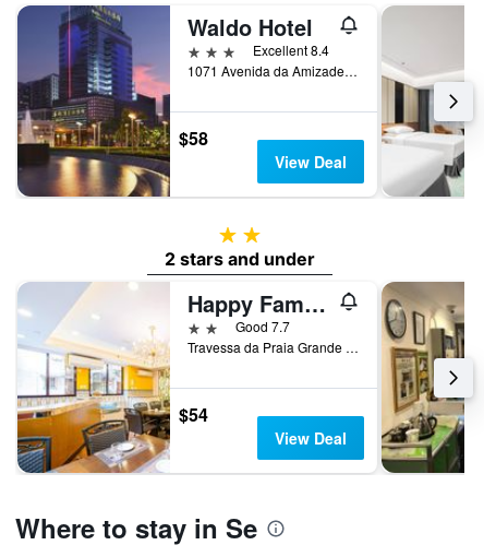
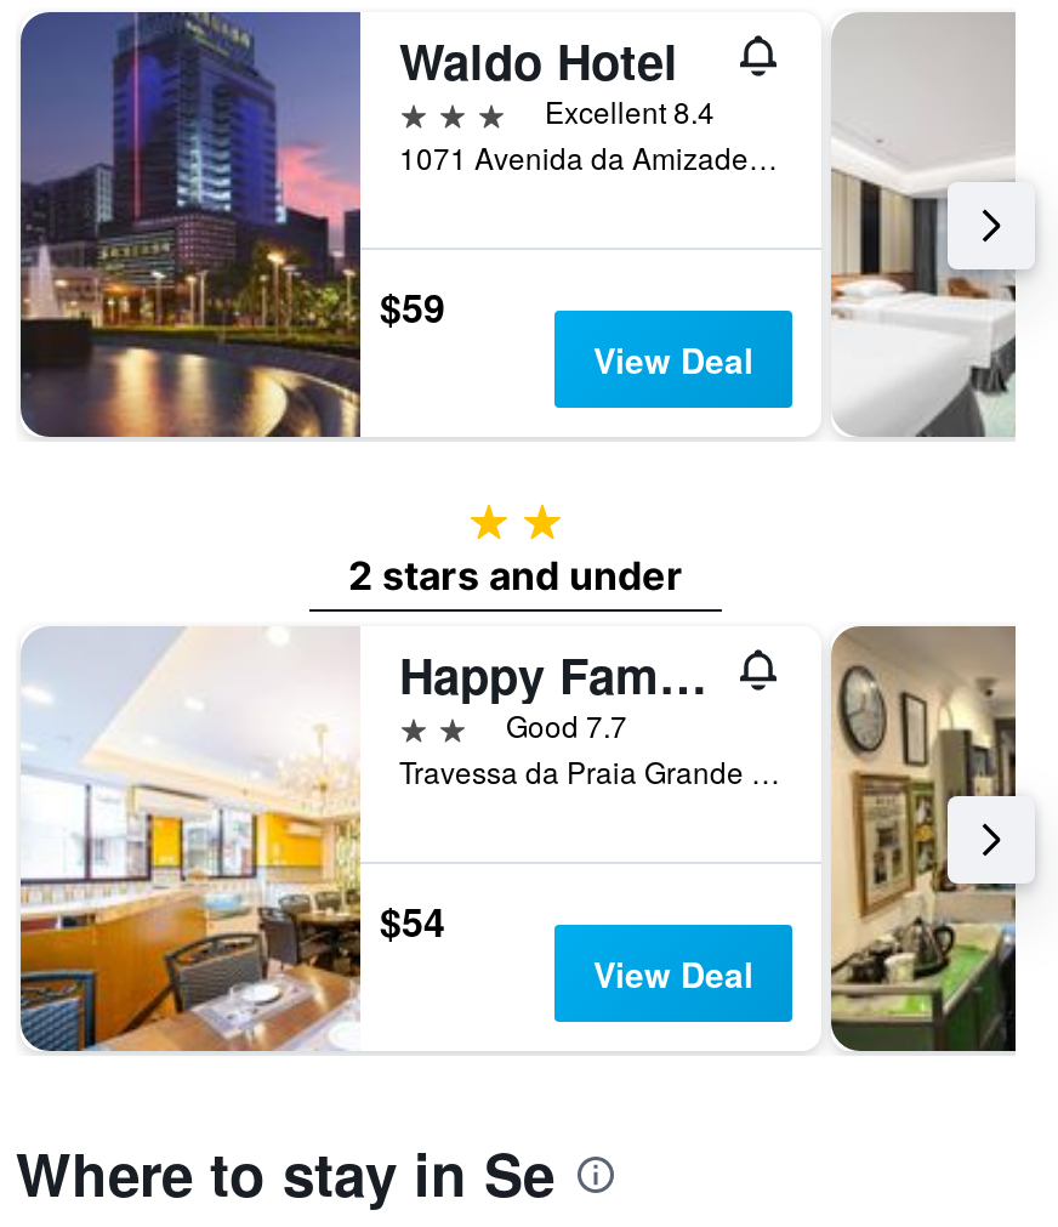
- $58
+ $59
